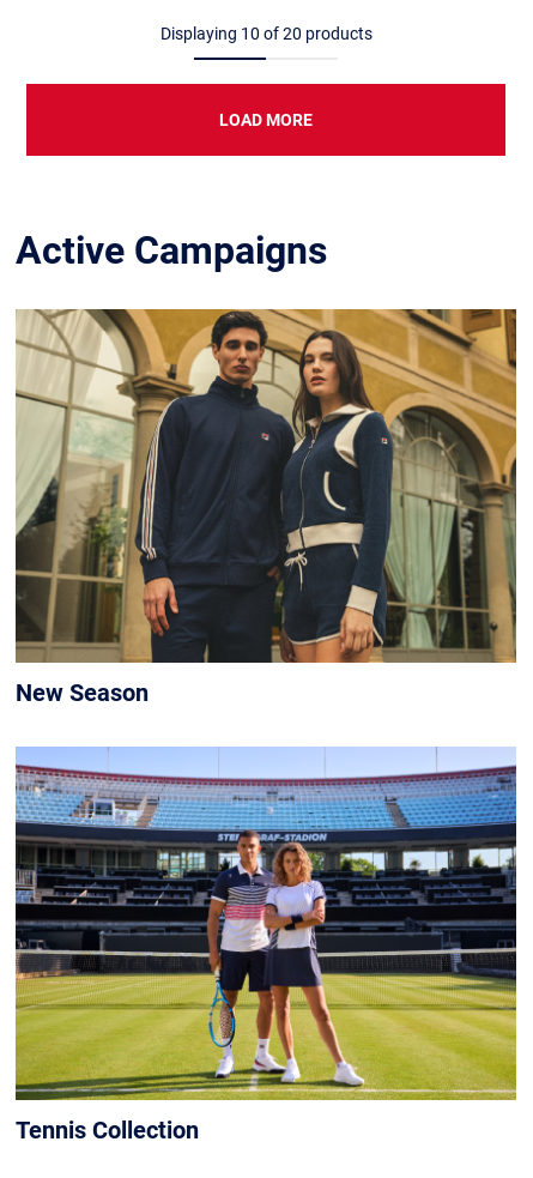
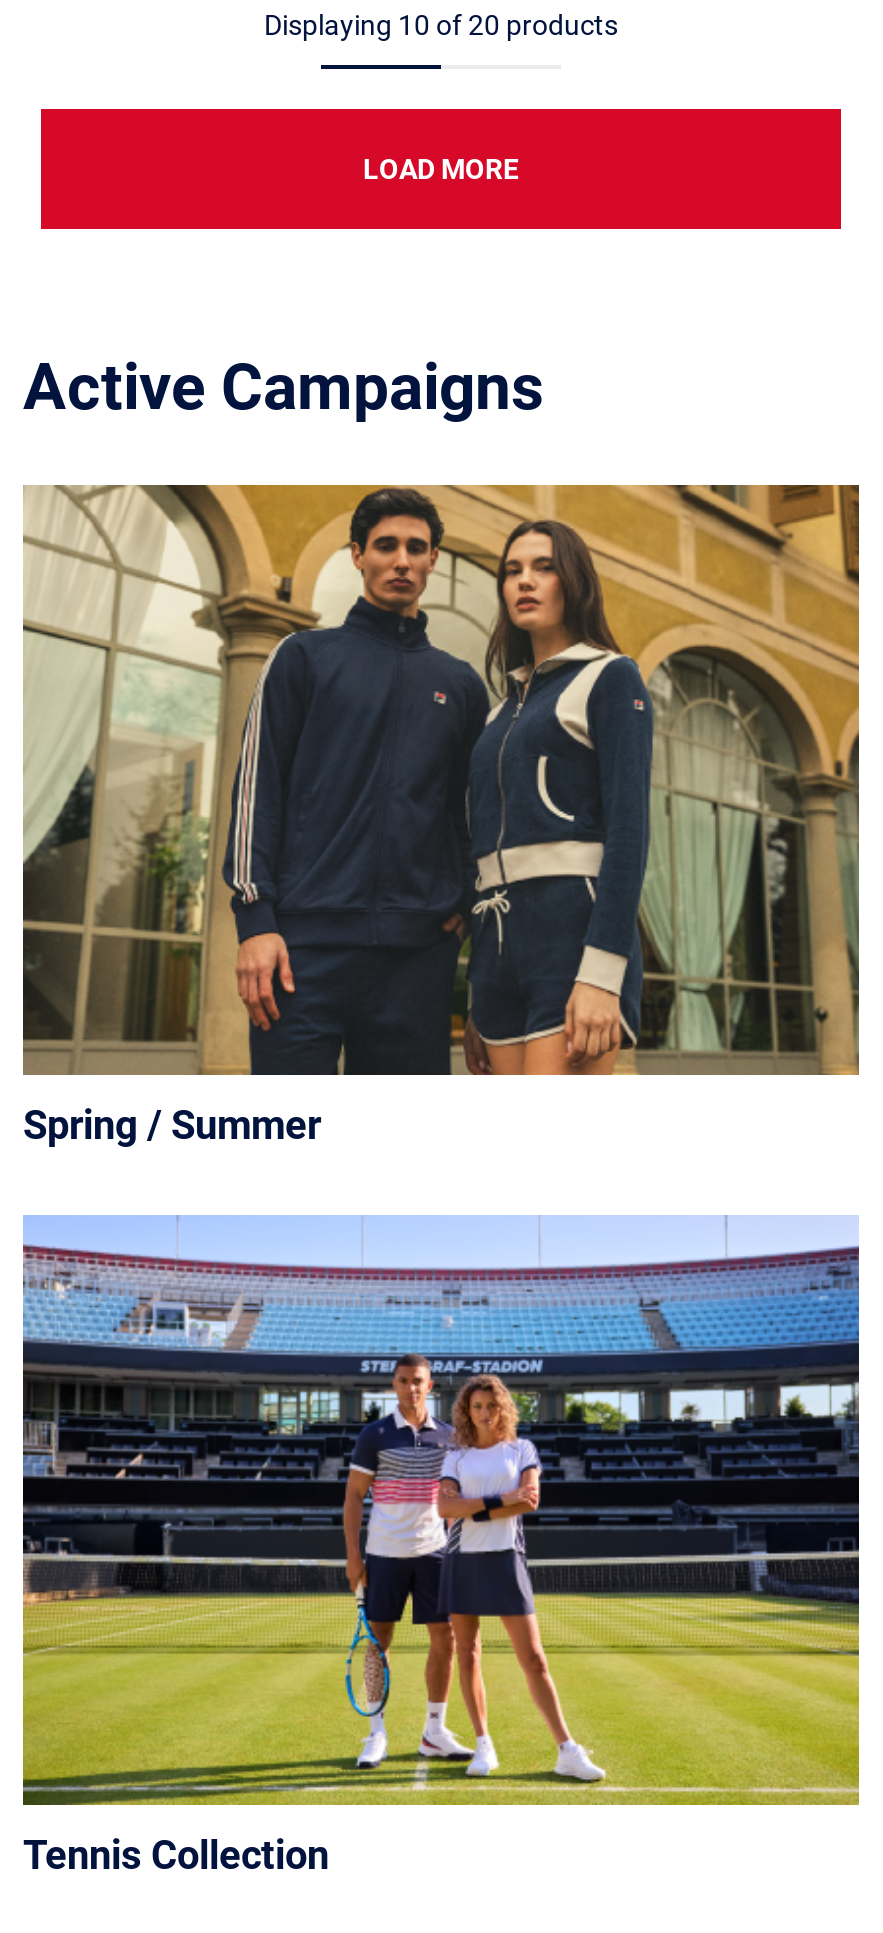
- New Season
+ Spring / Summer
